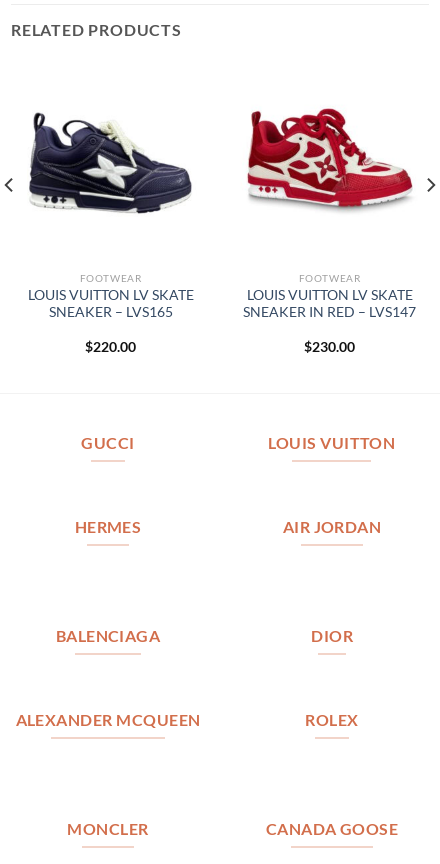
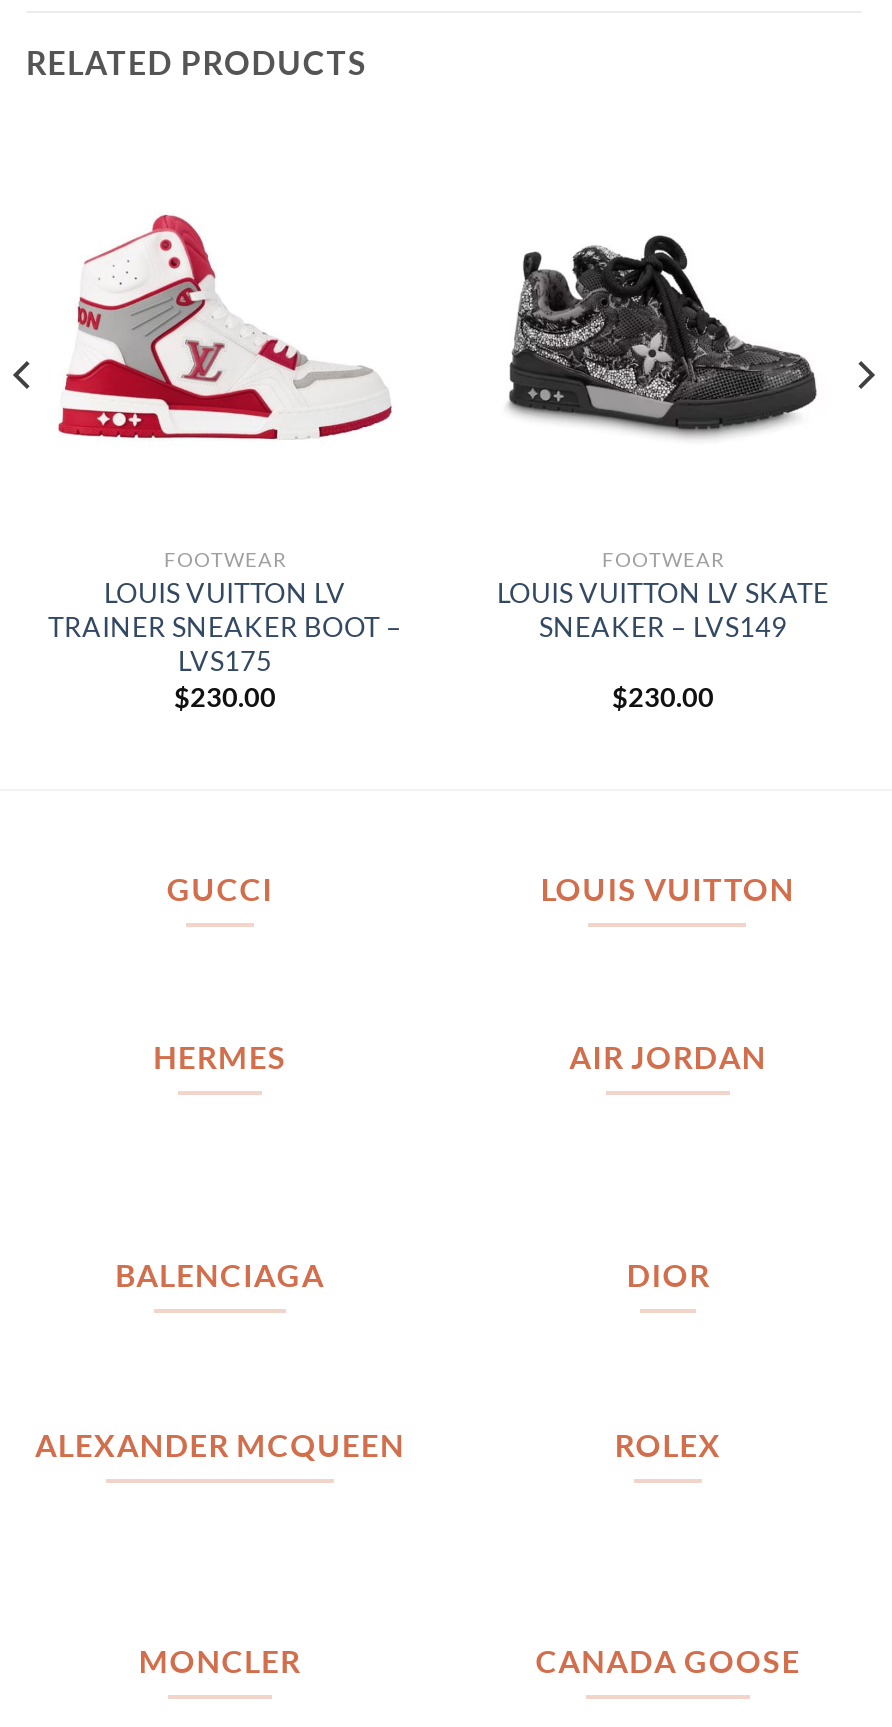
- [image]
+ [image]

- [image]
+ [image]

- LOUIS VUITTON LV SKATE
- SNEAKER – LVS165
- $220.00
+ LOUIS VUITTON LV
+ TRAINER SNEAKER BOOT –
+ LVS175
+ $230.00

- SNEAKER IN RED – LVS147
+ SNEAKER – LVS149
